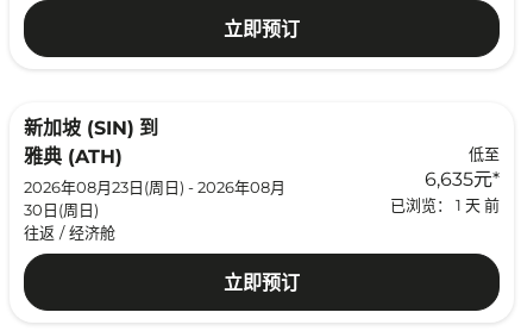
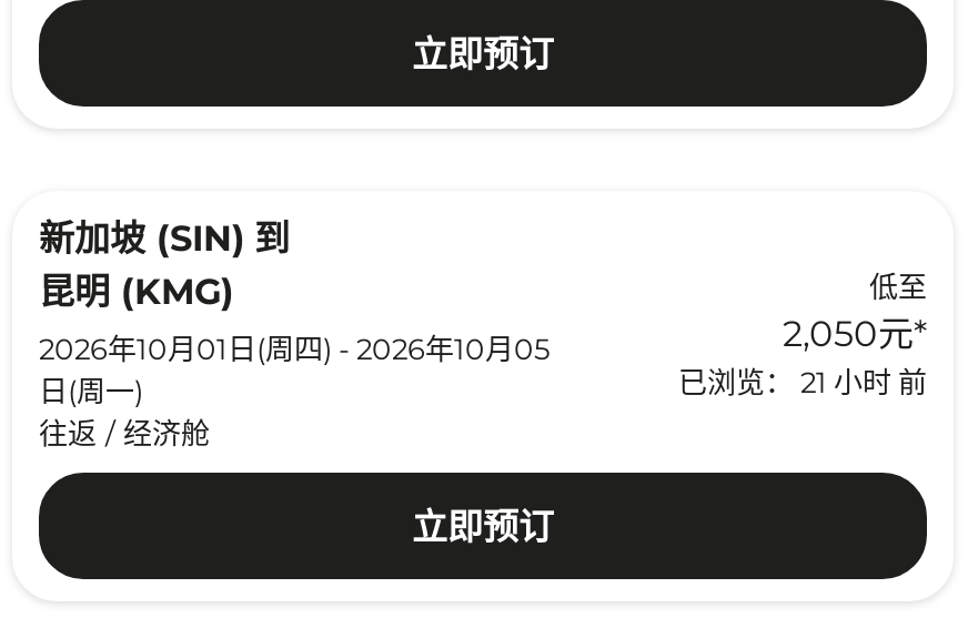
- 雅典 (ATH)
- 2026年08月23日(周日) - 2026年08月
- 30日(周日)
+ 昆明 (KMG)
+ 2026年10月01日(周四) - 2026年10月05
+ 日(周一)

- 6,635元*
- 已浏览： 1 天 前
+ 2,050元*
+ 已浏览： 21 小时 前
